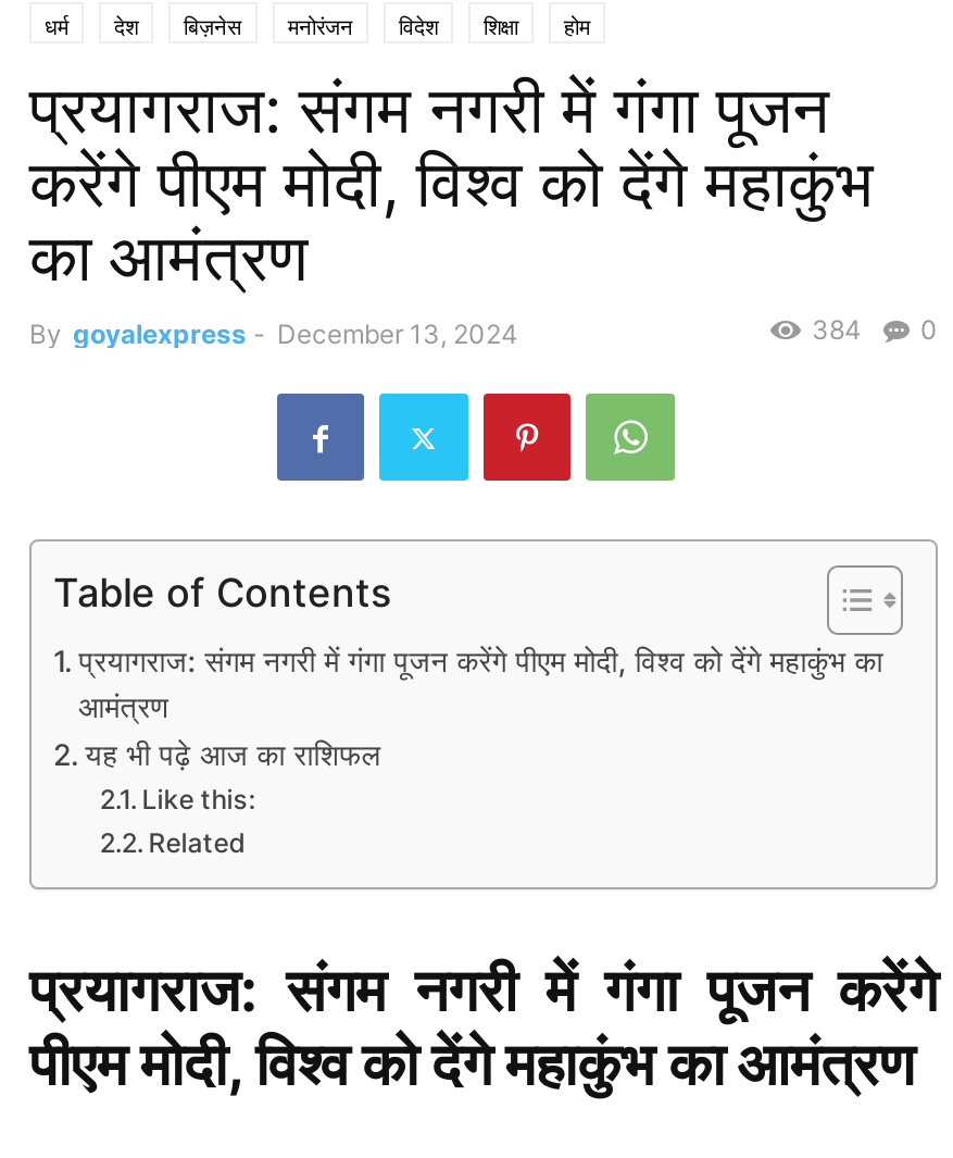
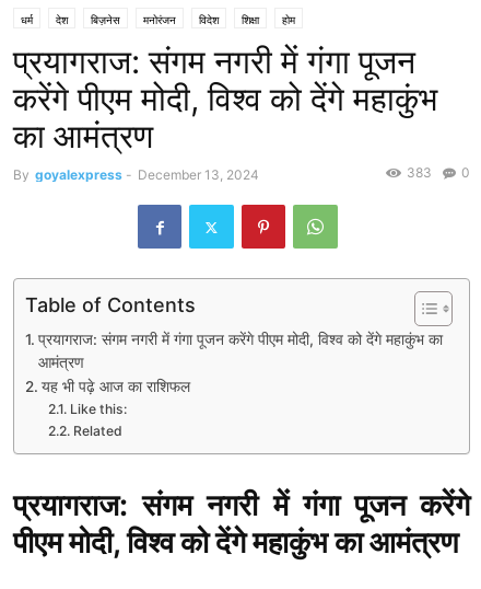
- 384 0
+ 383 0
